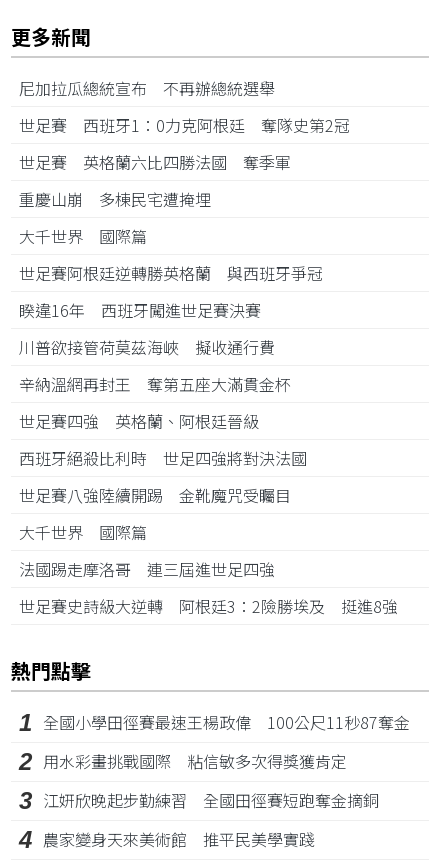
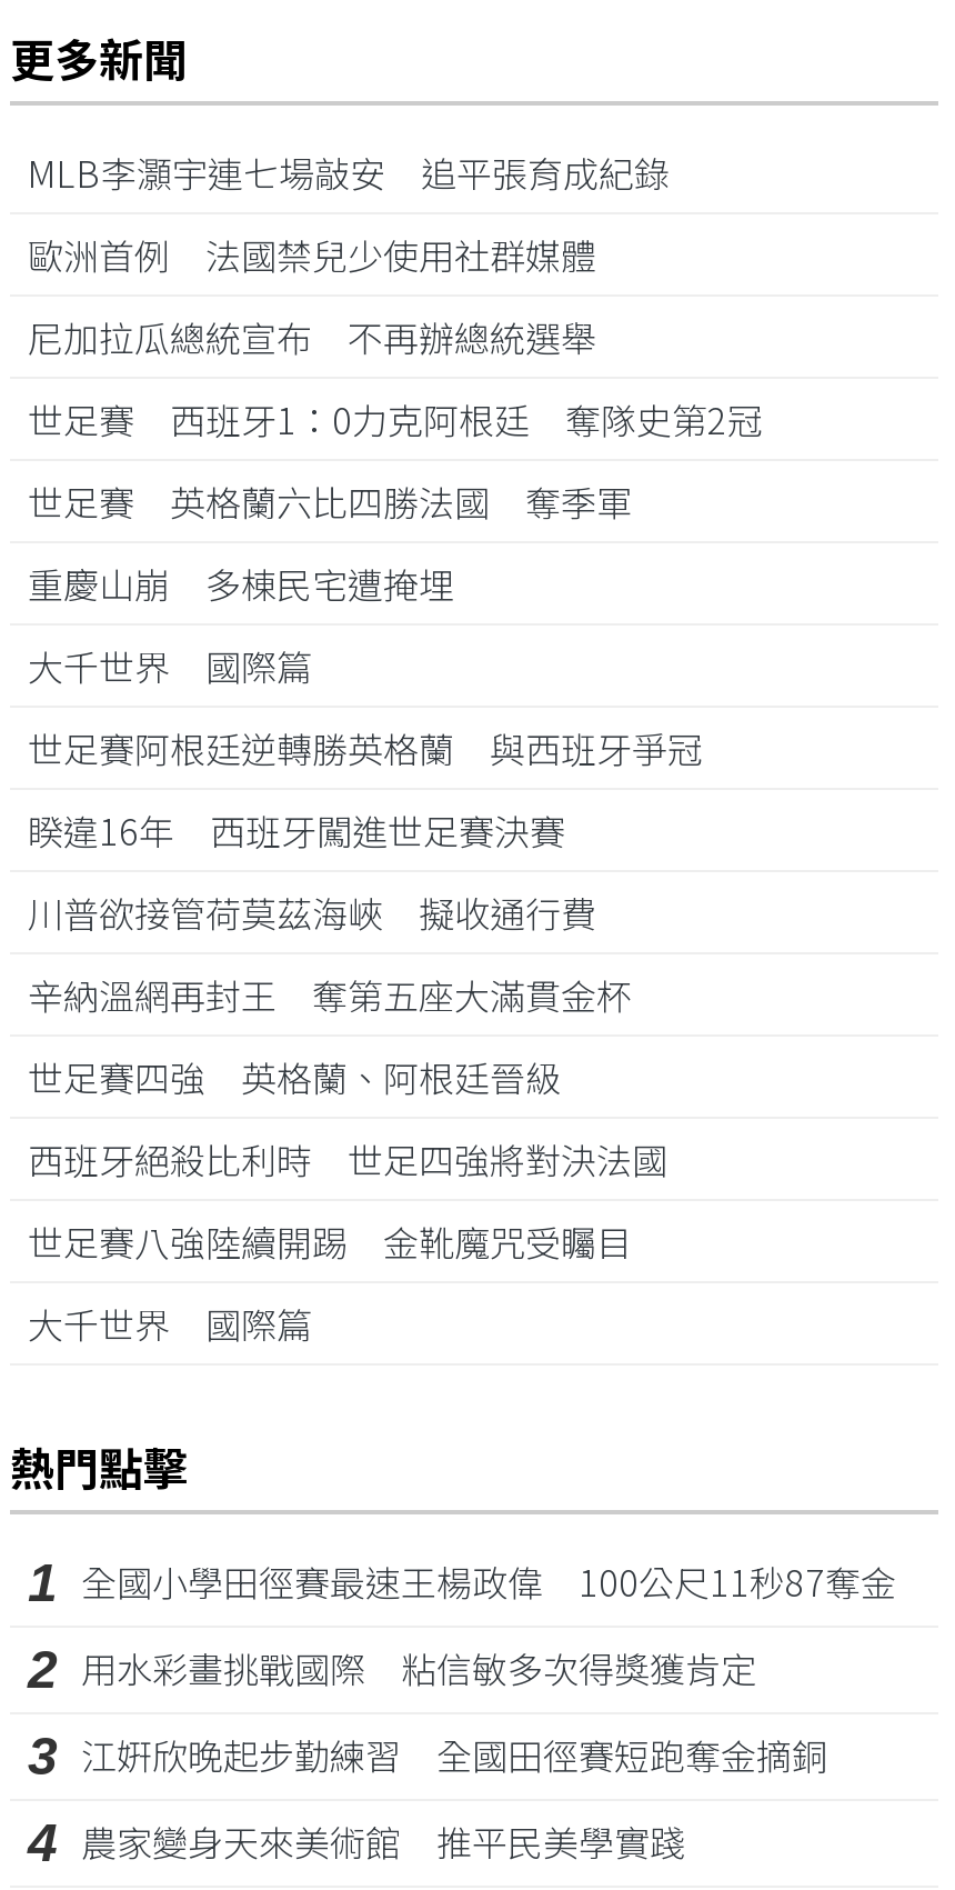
+ MLB李灝宇連七場敲安 追平張育成紀錄
+ 歐洲首例 法國禁兒少使用社群媒體

moved down: 尼加拉瓜總統宣布 不再辦總統選舉 | 世足賽 西班牙1：0力克阿根廷 奪隊史第2冠 | 世足賽 英格蘭六比四勝法國 奪季軍 | ... | 世足賽八強陸續開踢 金靴魔咒受矚目 | 大千世界 國際篇

- 法國踢走摩洛哥 連三屆進世足四強
- 世足賽史詩級大逆轉 阿根廷3：2險勝埃及 挺進8強
